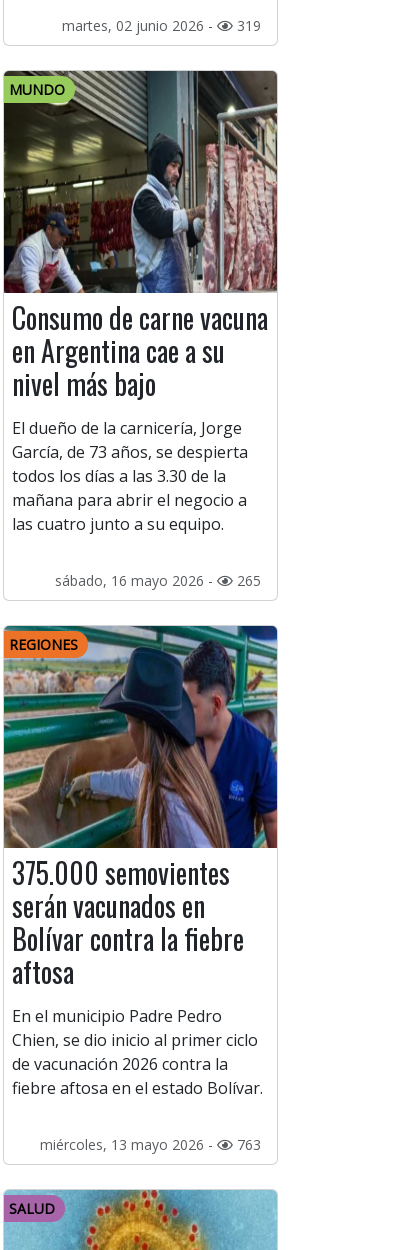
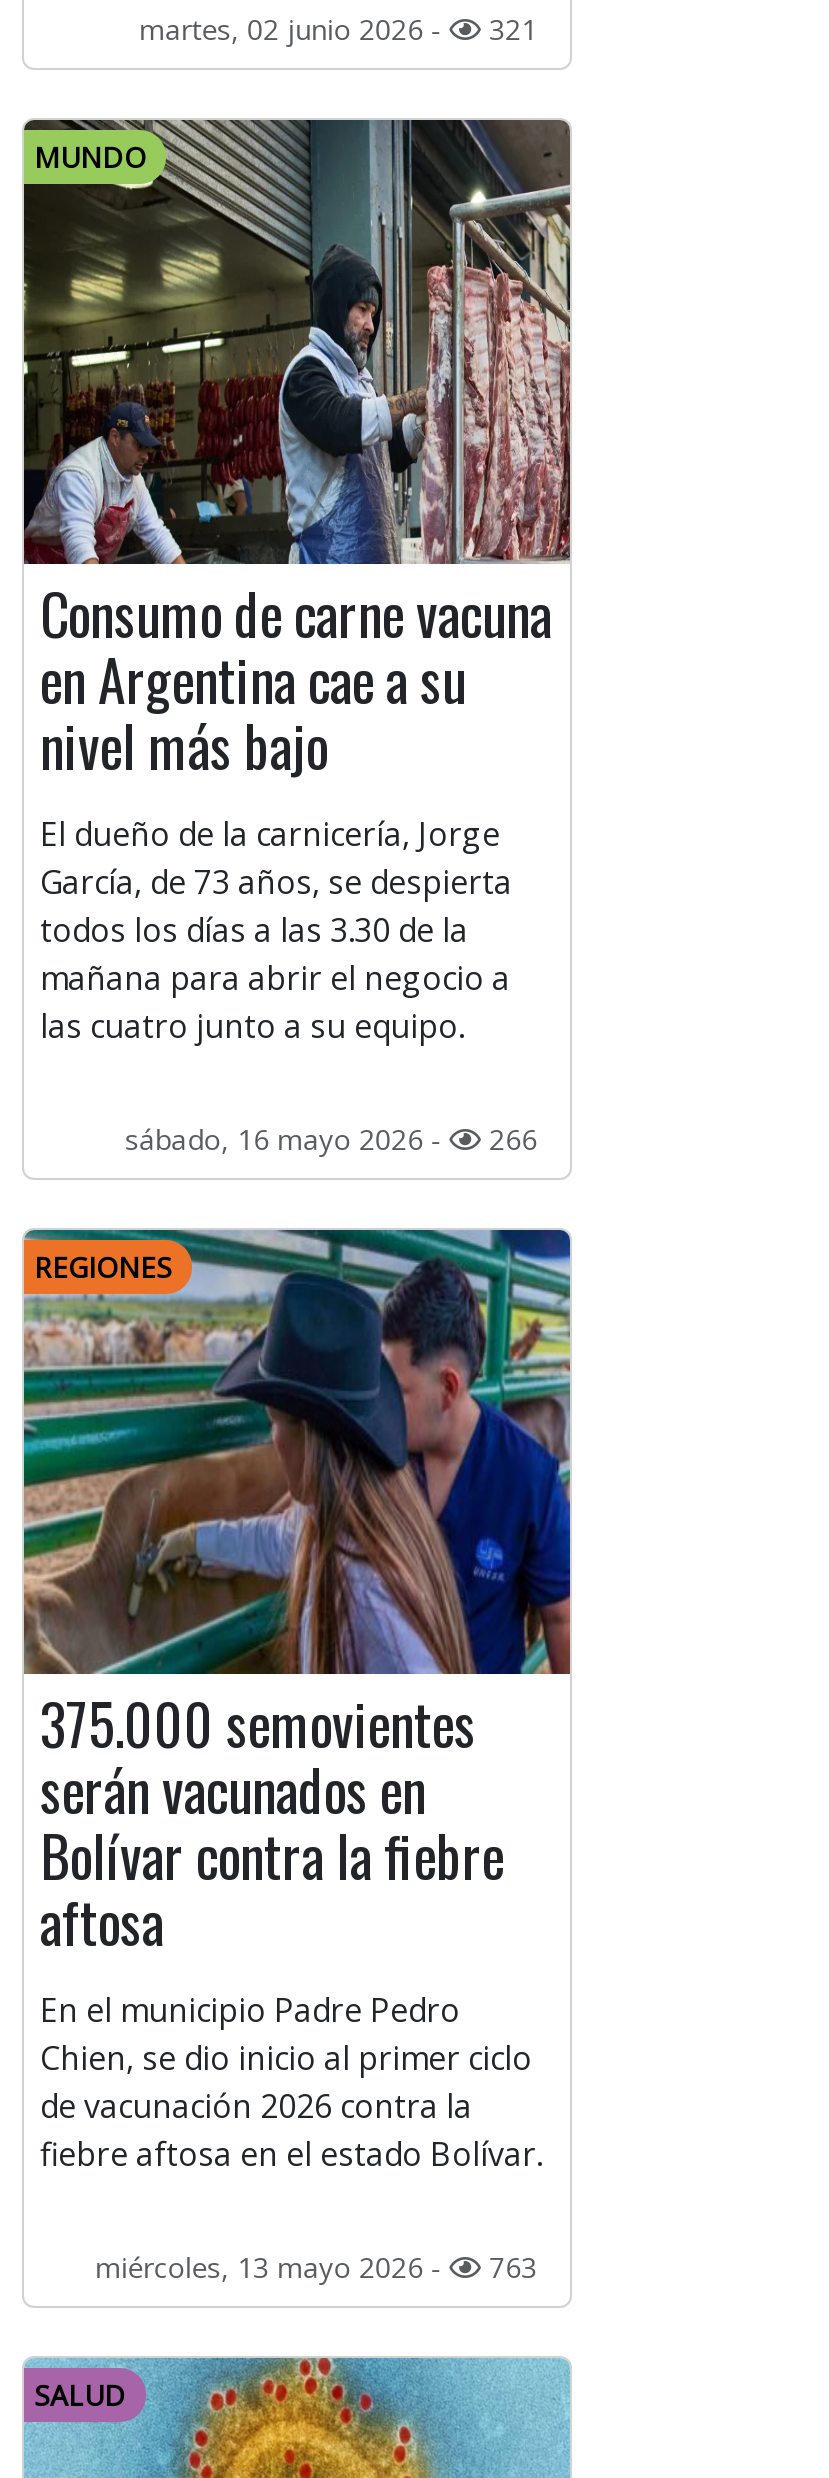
- martes, 02 junio 2026 - 319
+ martes, 02 junio 2026 - 321

- sábado, 16 mayo 2026 - 265
+ sábado, 16 mayo 2026 - 266
